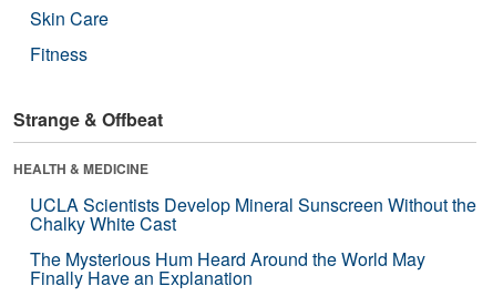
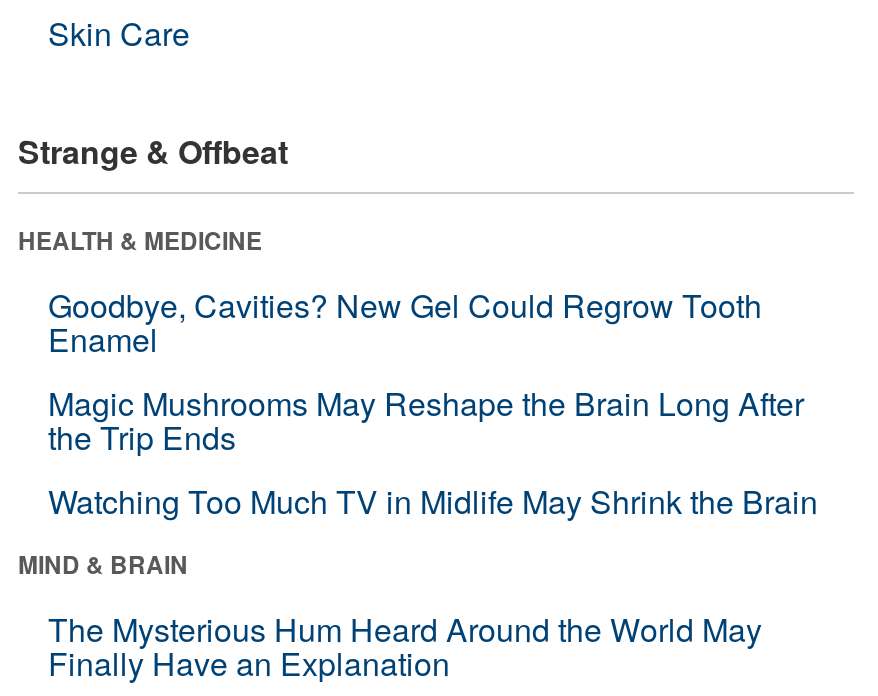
- Fitness

moved up: Strange & Offbeat | HEALTH & MEDICINE

- UCLA Scientists Develop Mineral Sunscreen Without the
- Chalky White Cast
+ Goodbye, Cavities? New Gel Could Regrow Tooth
+ Enamel
+ Magic Mushrooms May Reshape the Brain Long After
+ the Trip Ends
+ Watching Too Much TV in Midlife May Shrink the Brain
+ MIND & BRAIN
